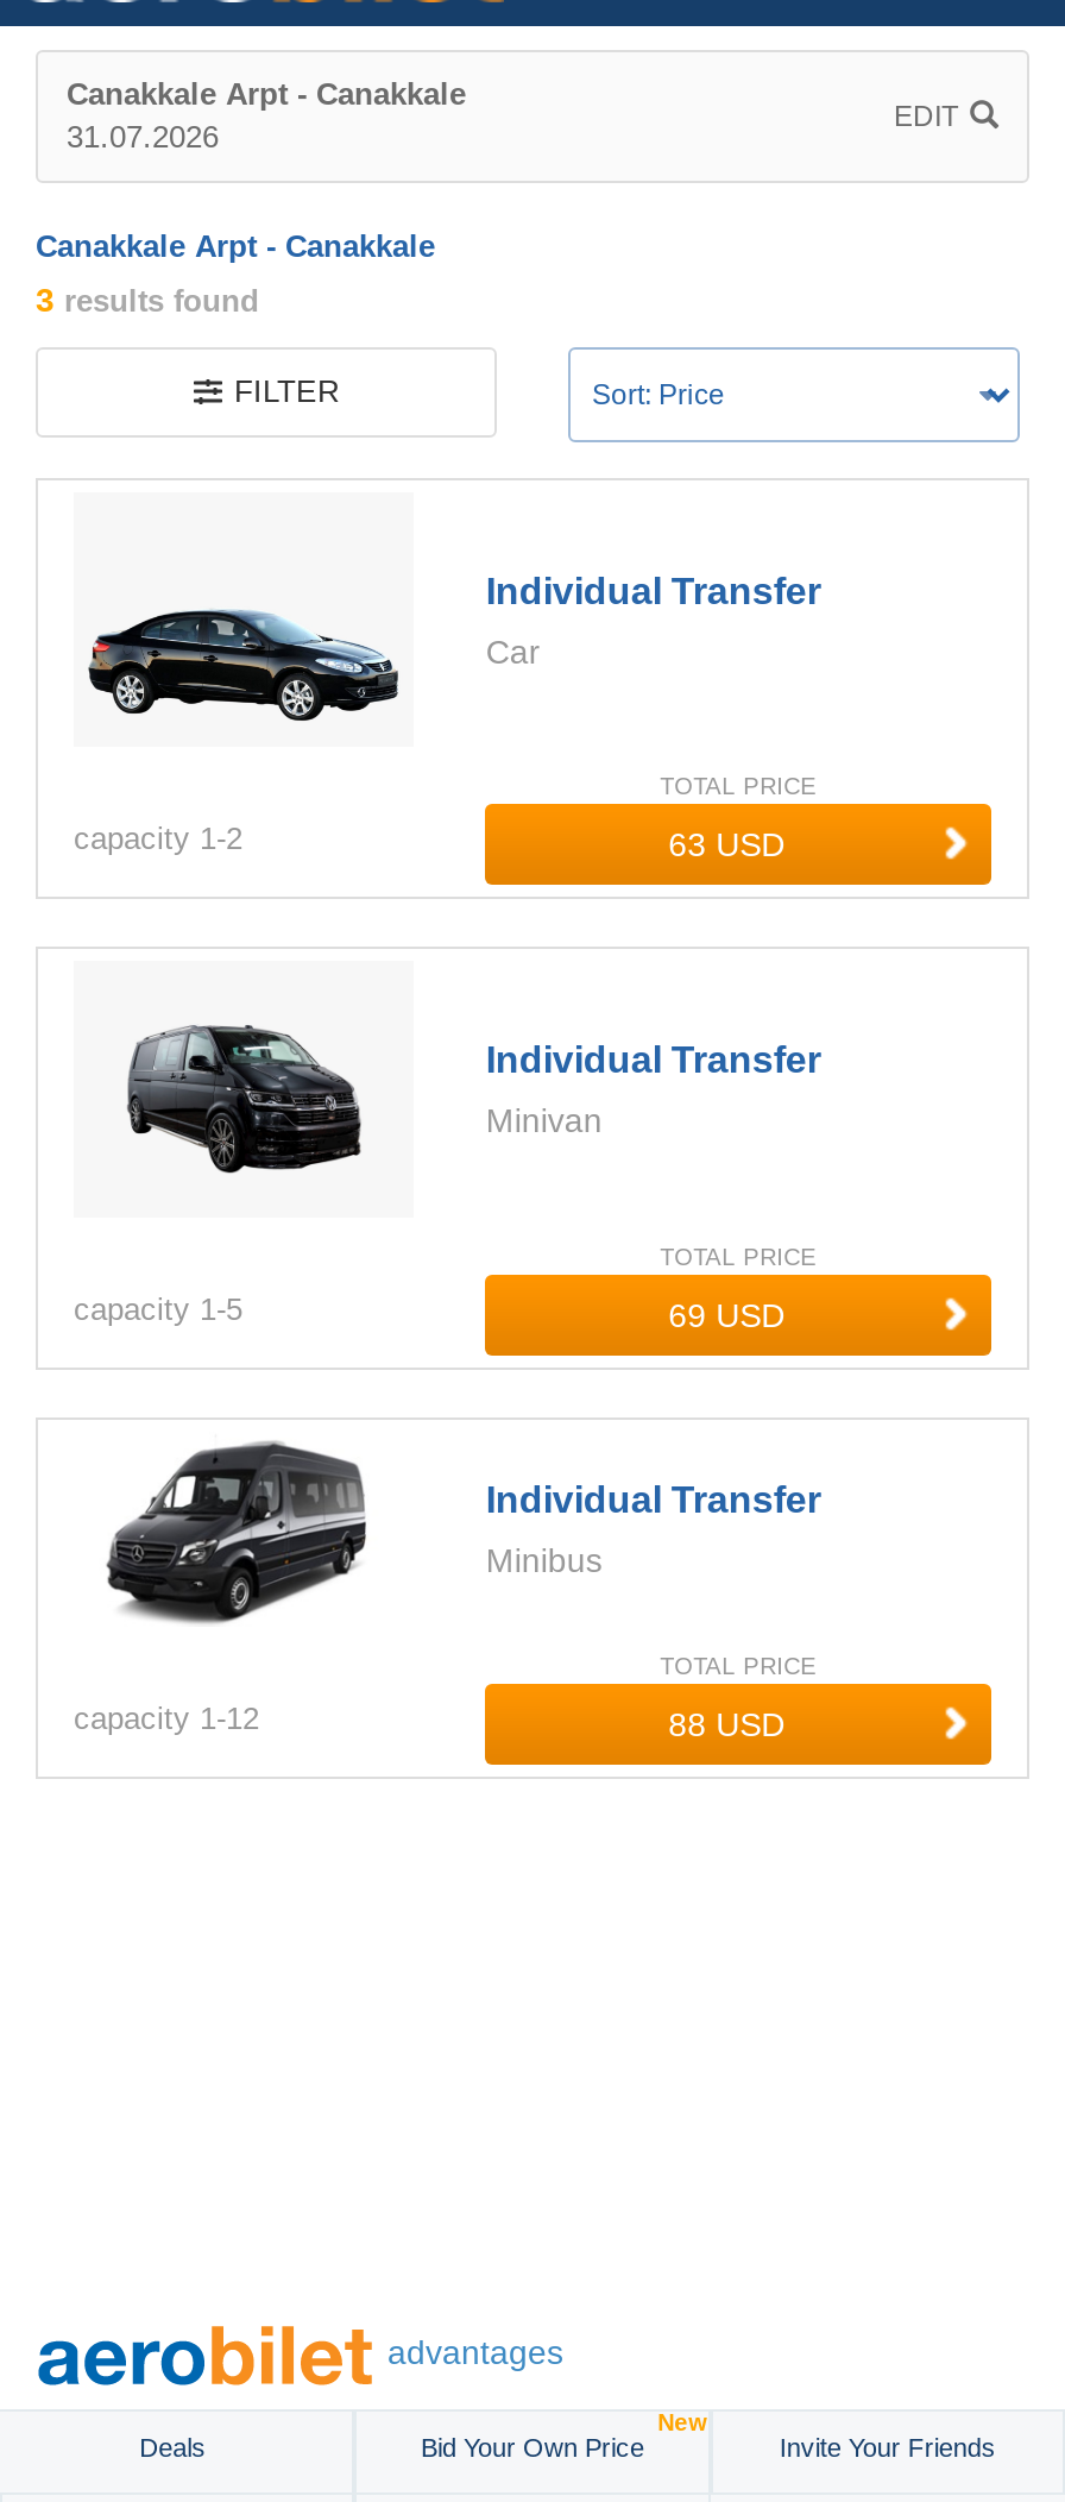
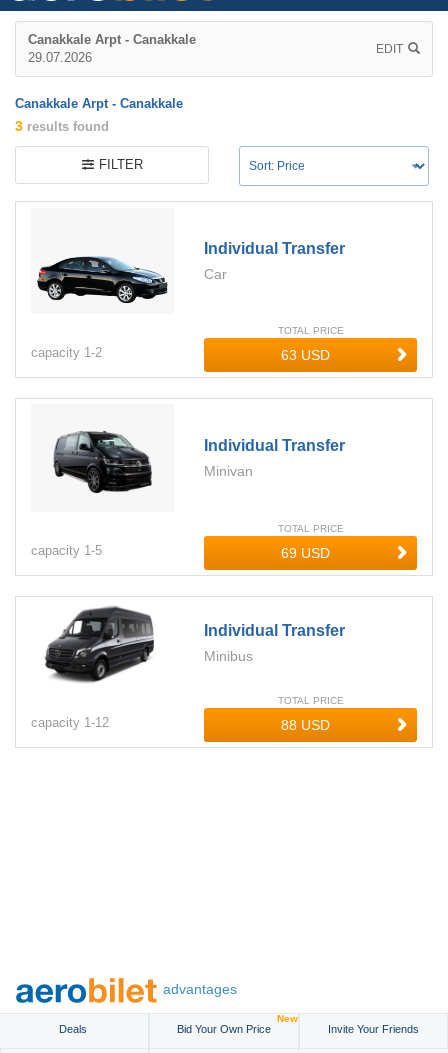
- 31.07.2026
+ 29.07.2026
